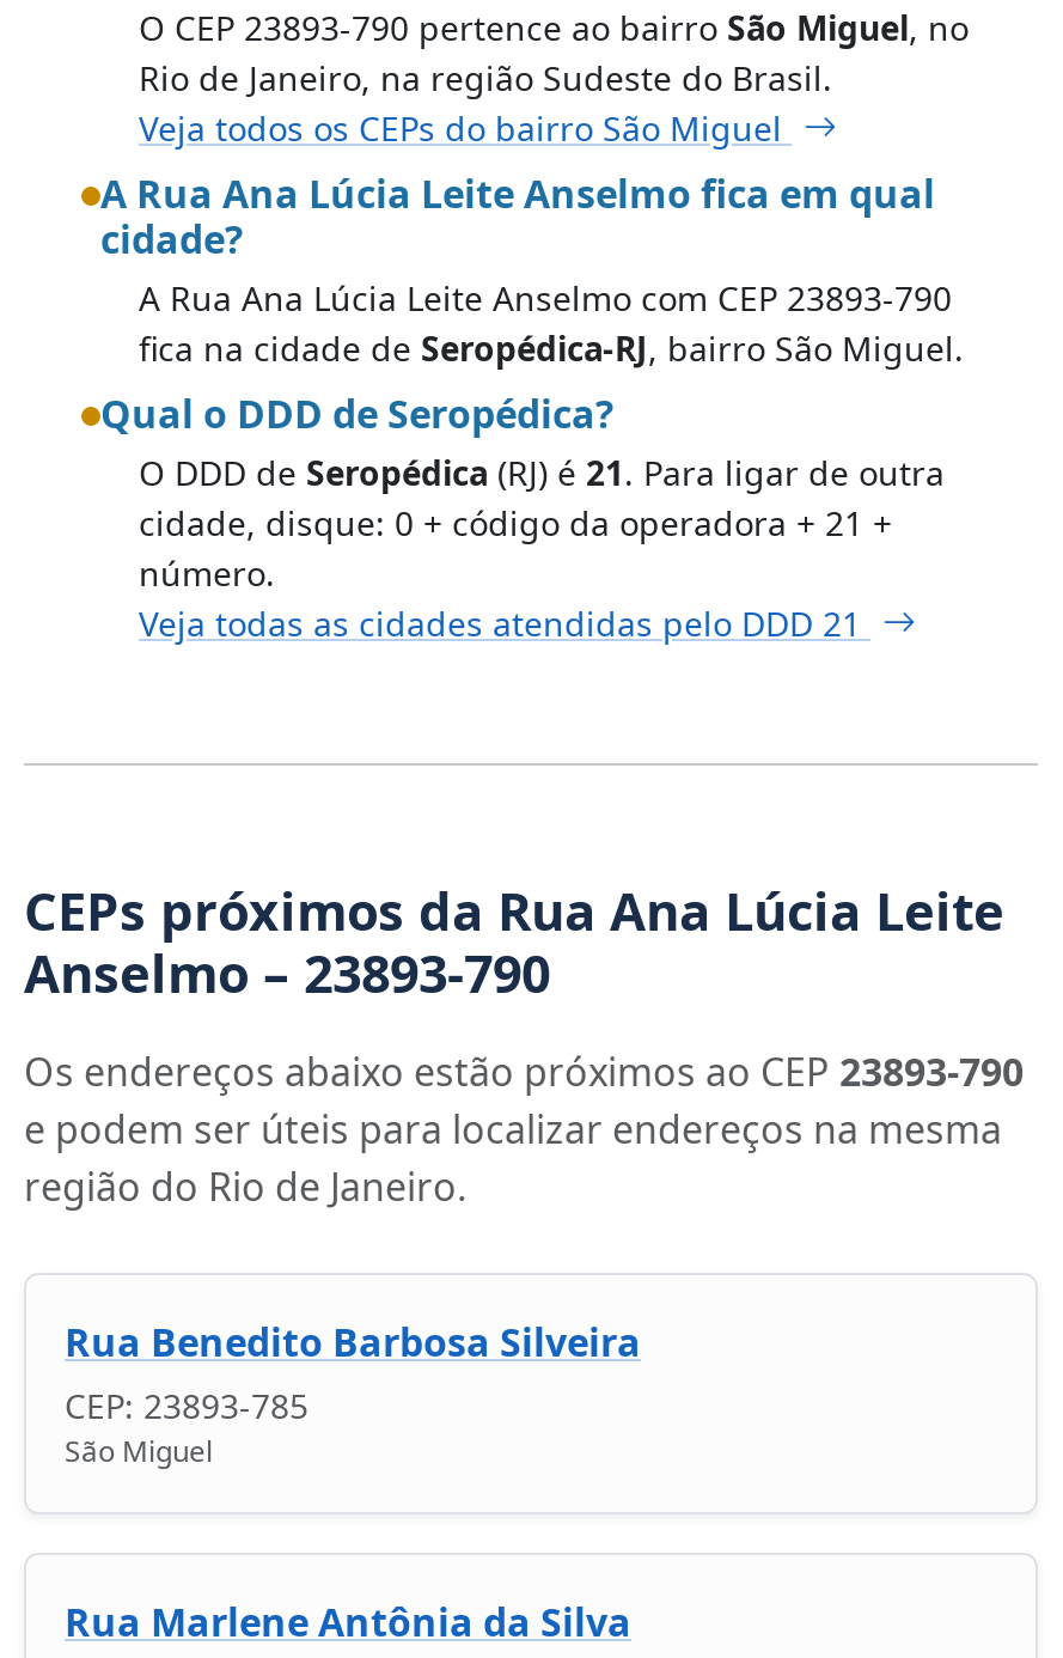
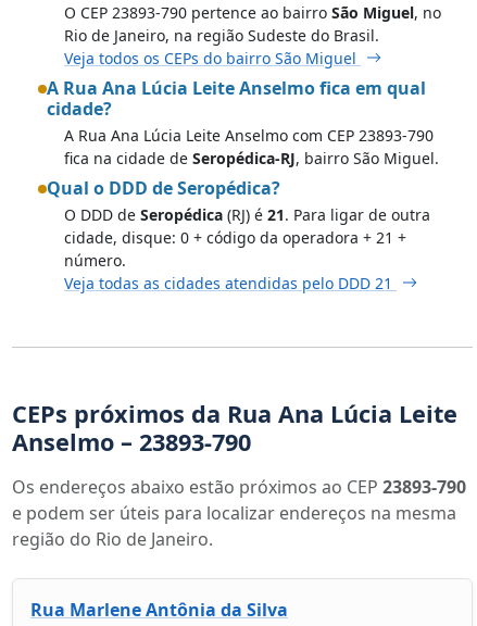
- Rua Benedito Barbosa Silveira
- CEP: 23893-785
- São Miguel
